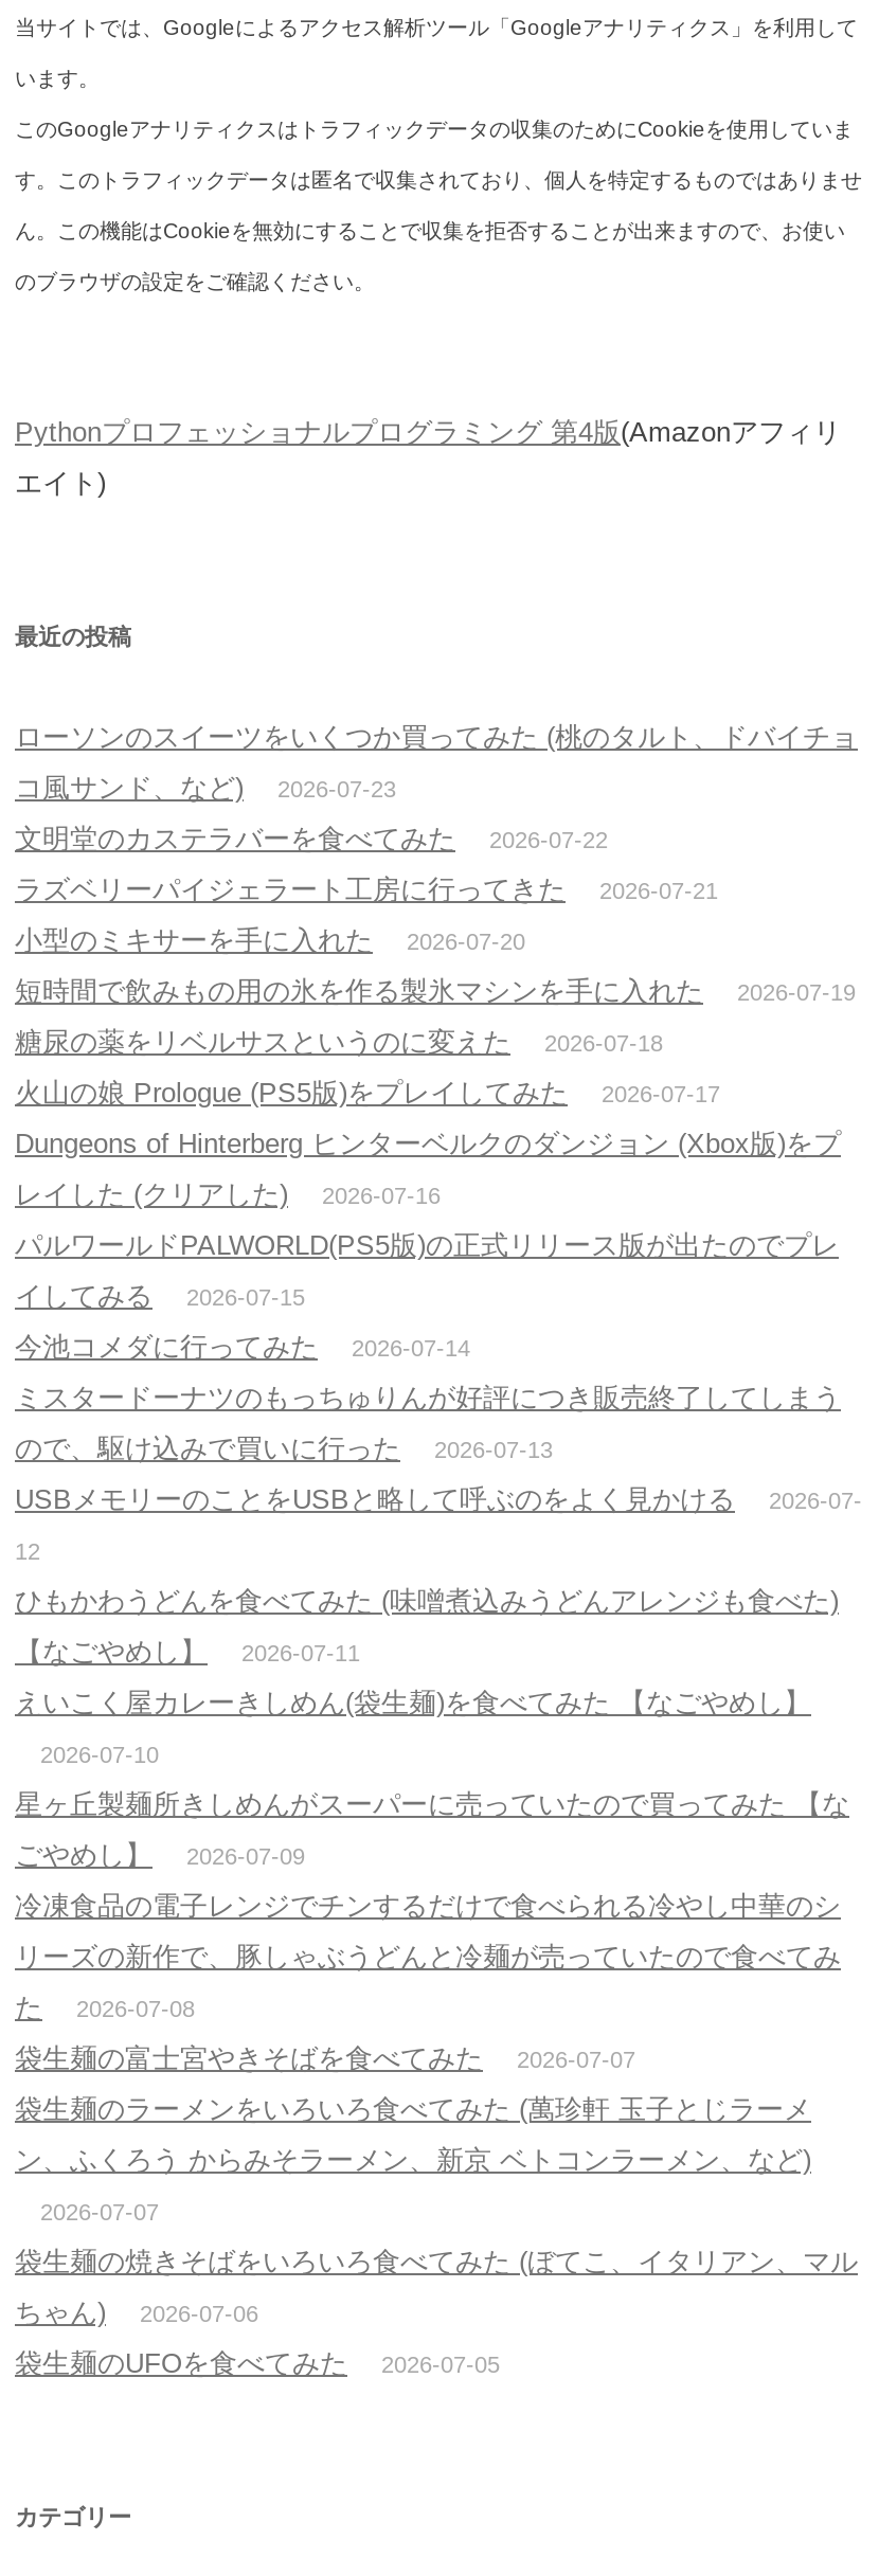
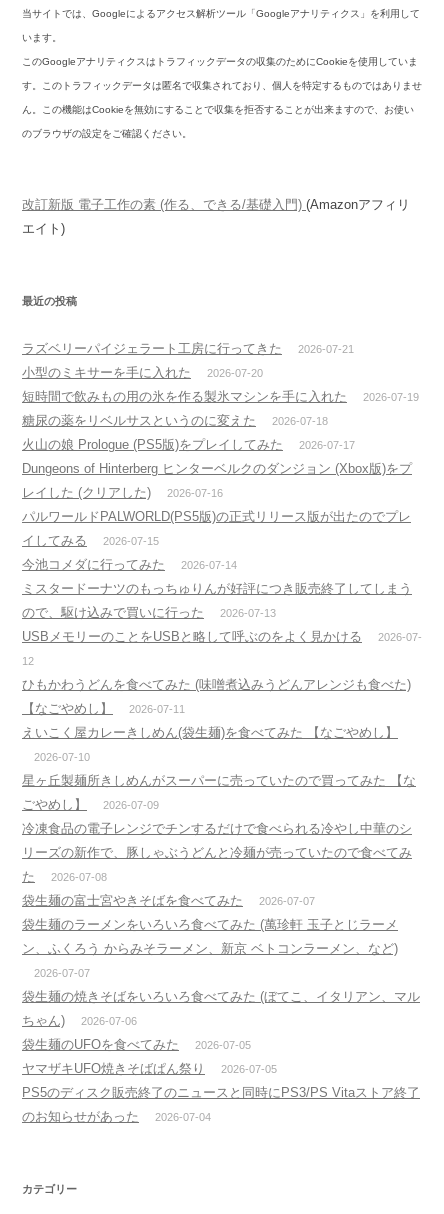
- Pythonプロフェッショナルプログラミング 第4版(Amazonアフィリ
+ 改訂新版 電子工作の素 (作る、できる/基礎入門) (Amazonアフィリ

- ローソンのスイーツをいくつか買ってみた (桃のタルト、ドバイチョ
- コ風サンド、など)
- 2026-07-23
- 文明堂のカステラバーを食べてみた
- 2026-07-22

moved up: ラズベリーパイジェラート工房に行ってきた | 2026-07-21 | 小型のミキサーを手に入れた | ... | 袋生麺のUFOを食べてみた | 2026-07-05

+ ヤマザキUFO焼きそばぱん祭り
+ 2026-07-05
+ PS5のディスク販売終了のニュースと同時にPS3/PS Vitaストア終了
+ のお知らせがあった
+ 2026-07-04
